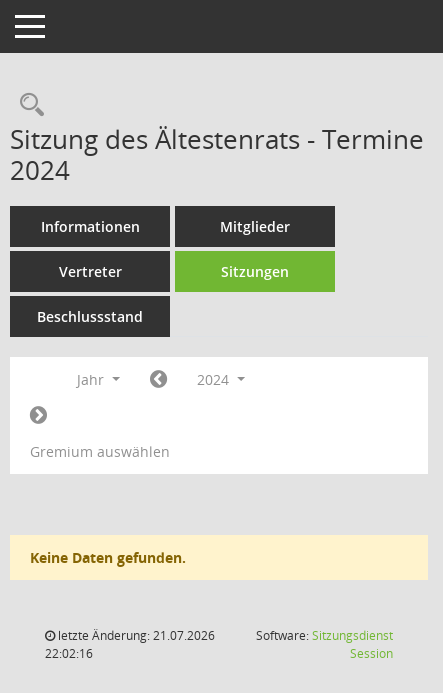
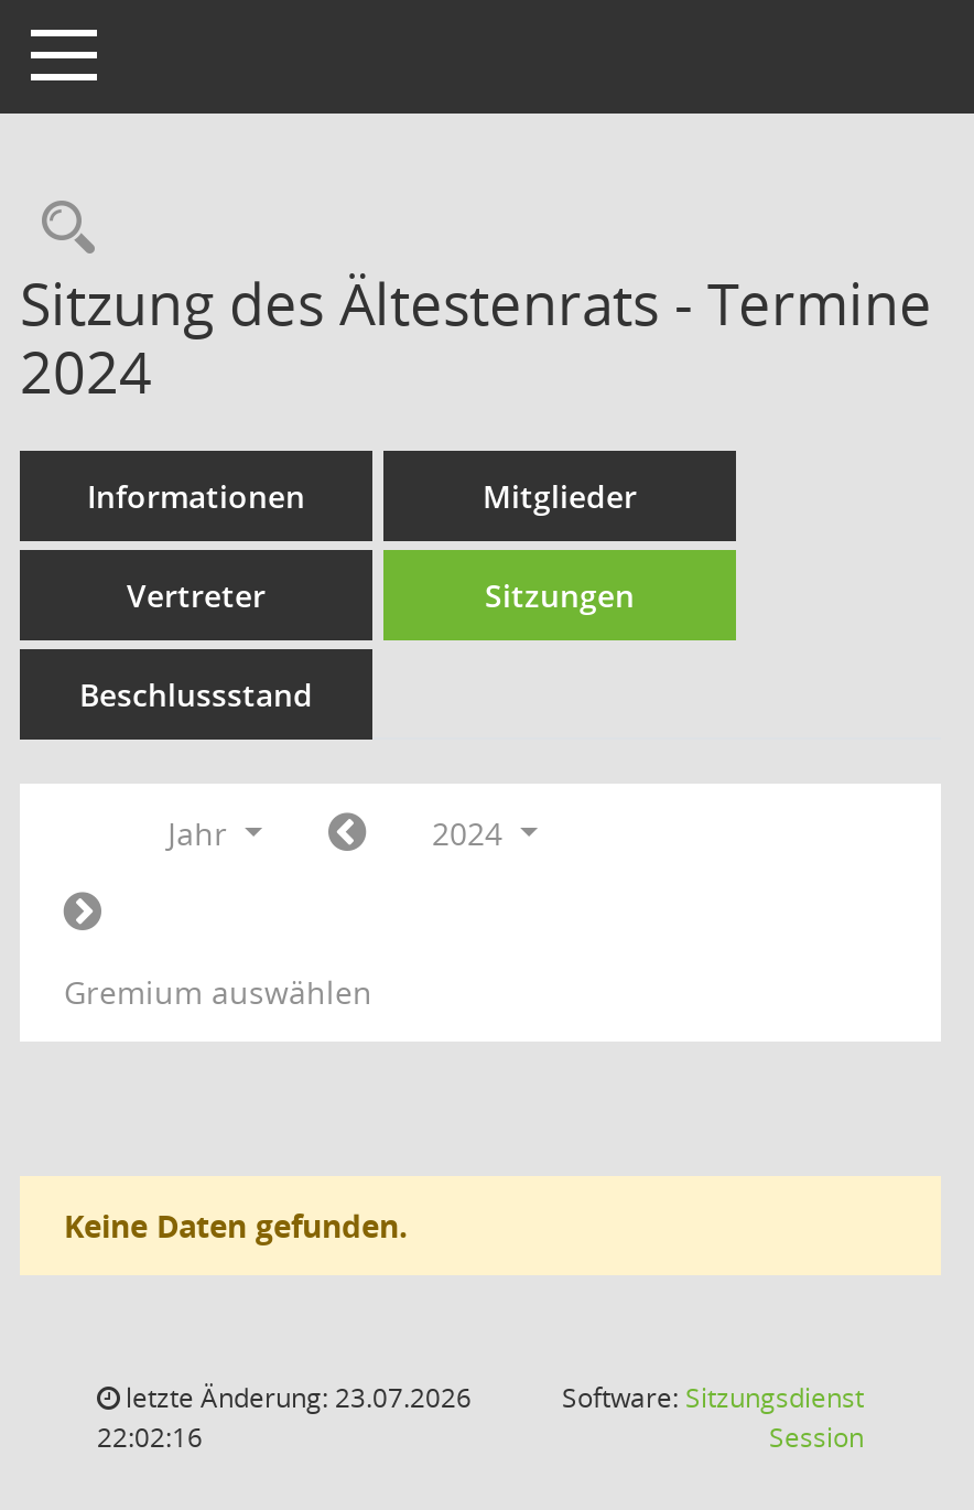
- letzte Änderung: 21.07.2026
+ letzte Änderung: 23.07.2026
